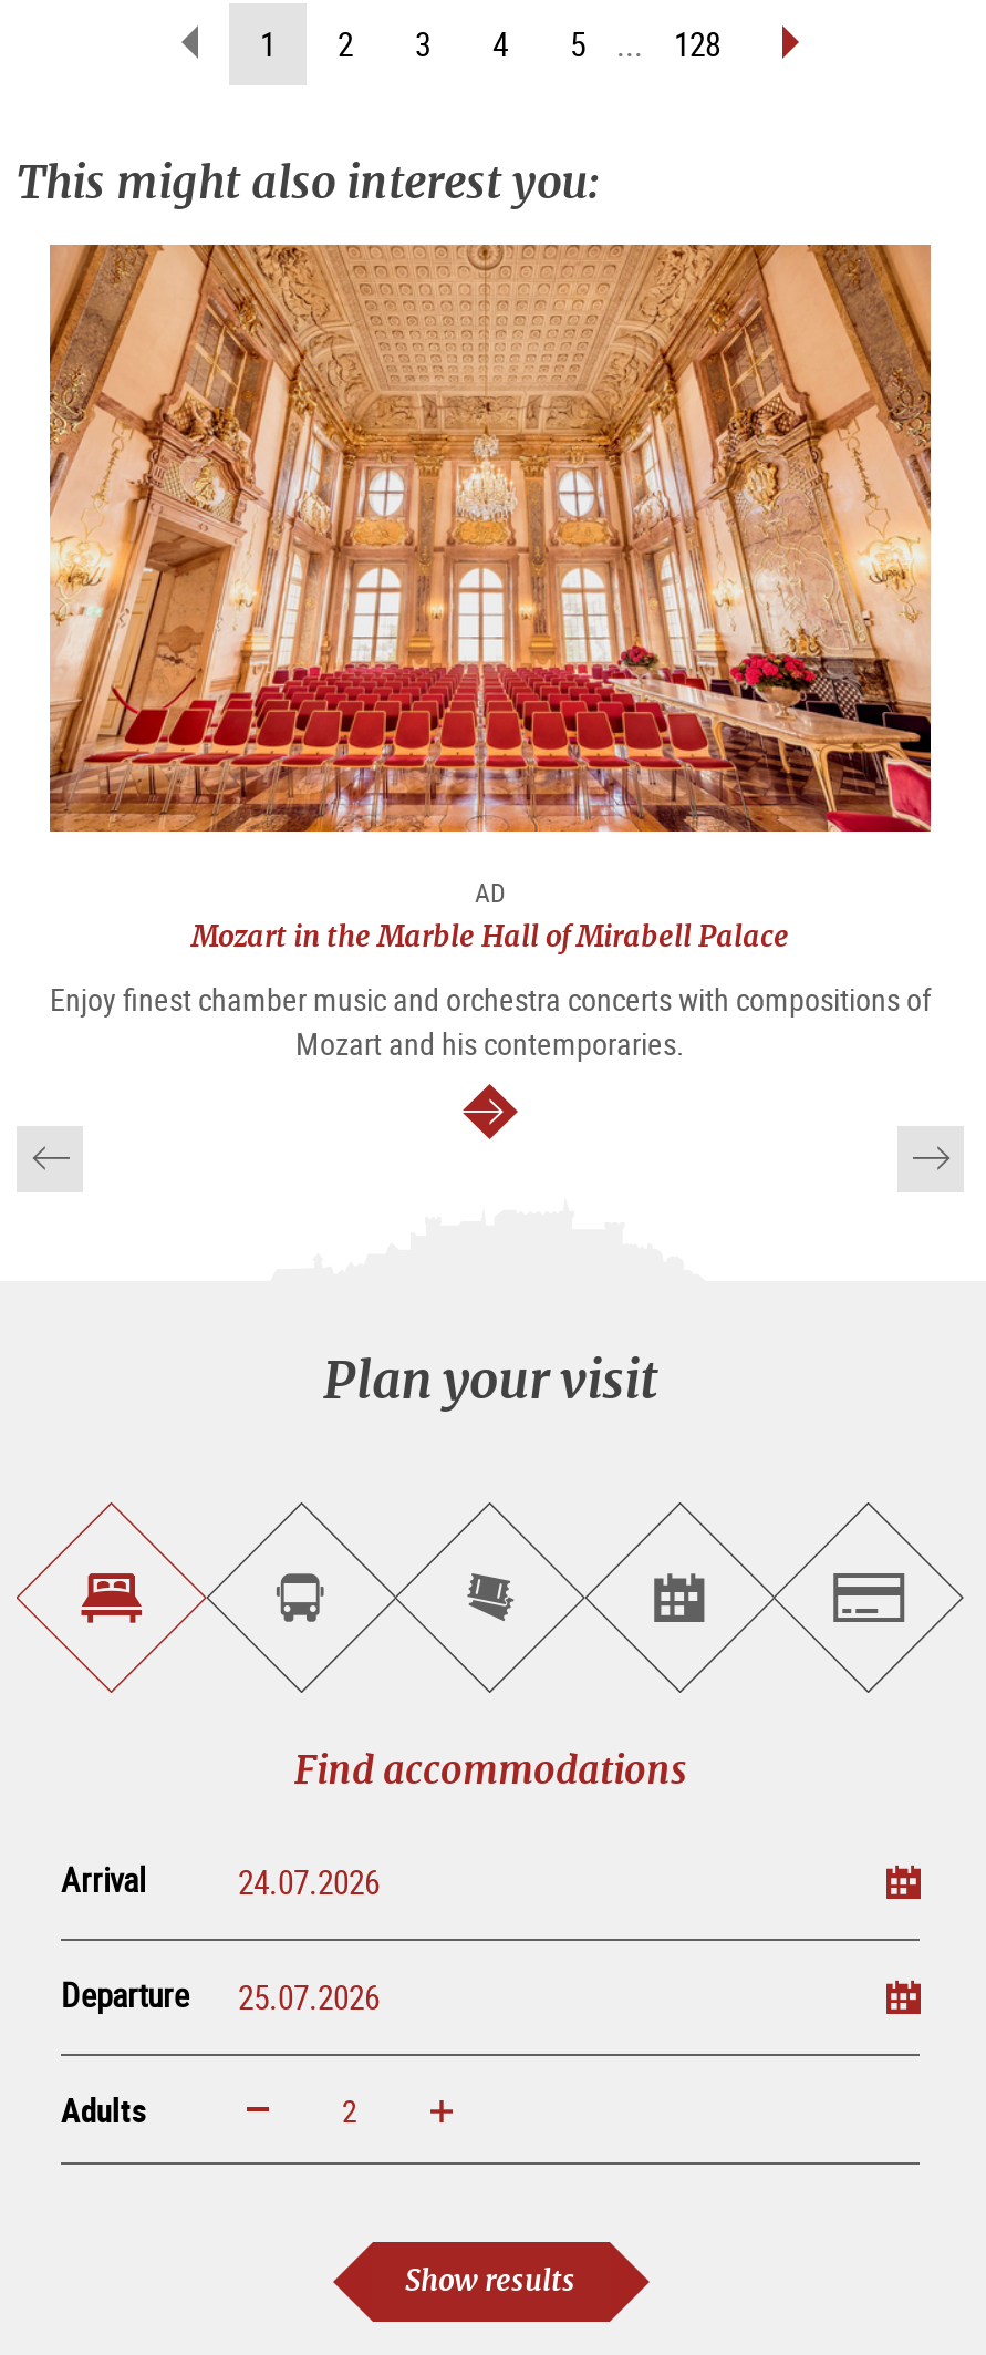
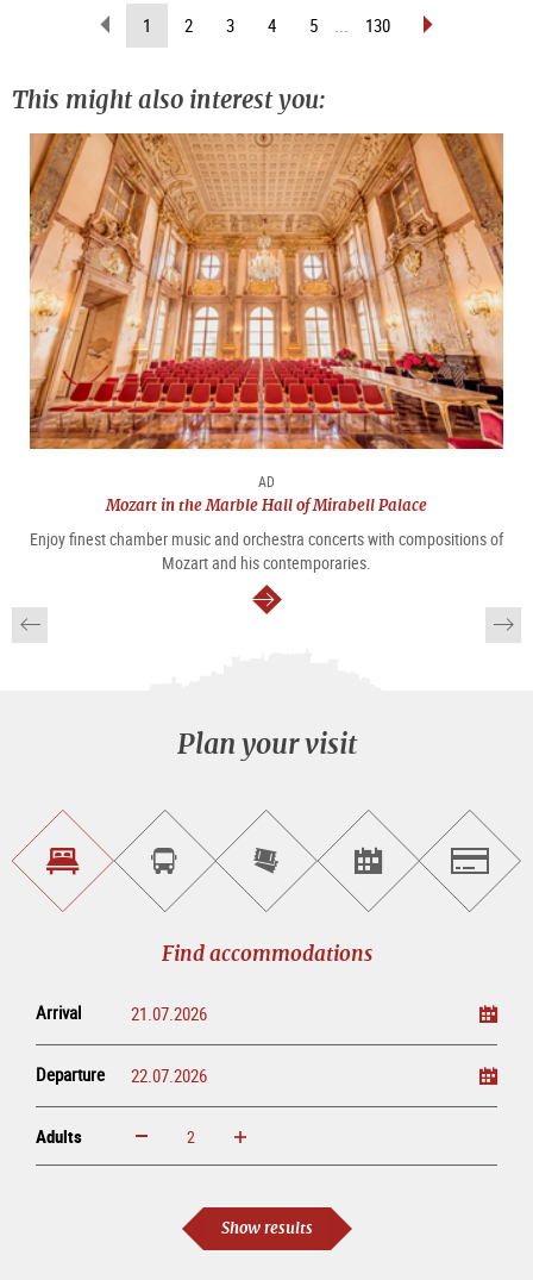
- 128
+ 130
